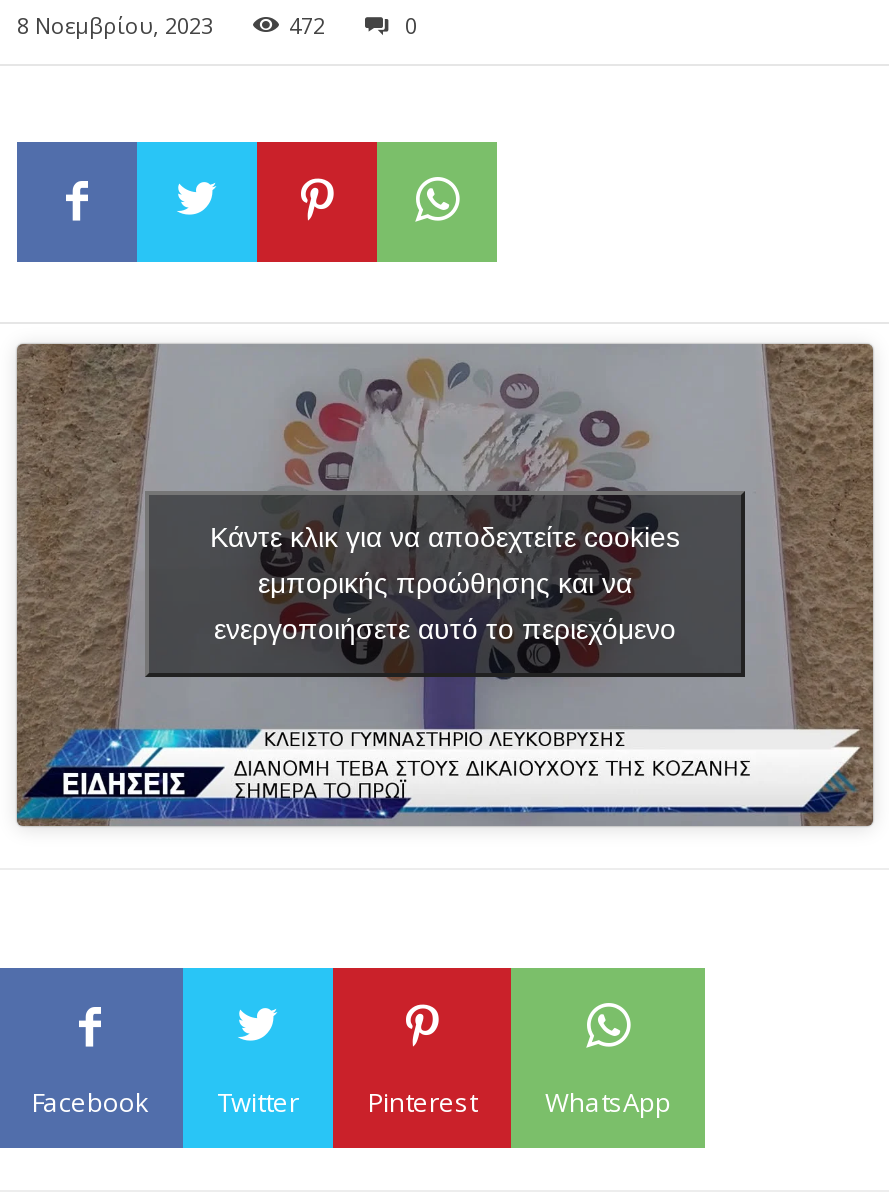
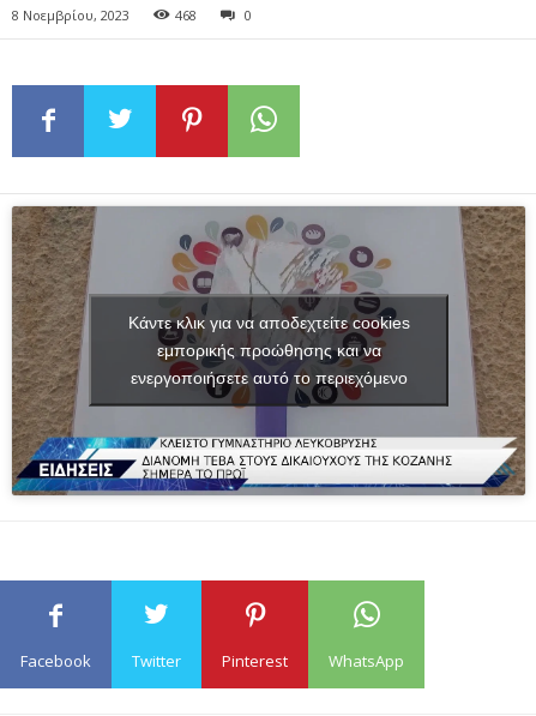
- 472
+ 468
